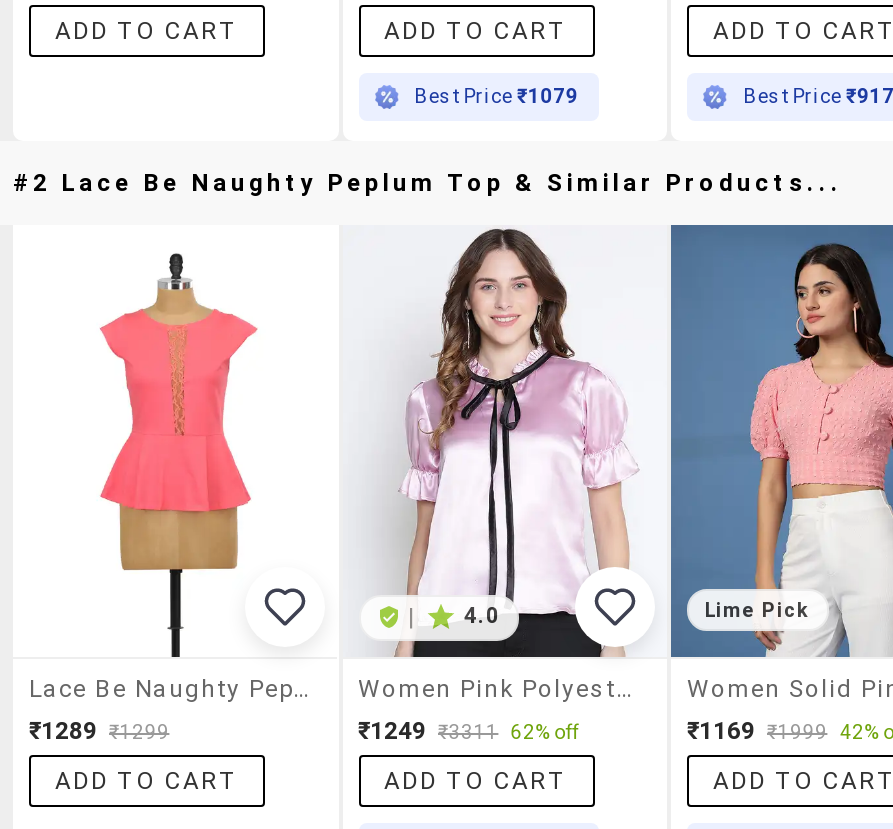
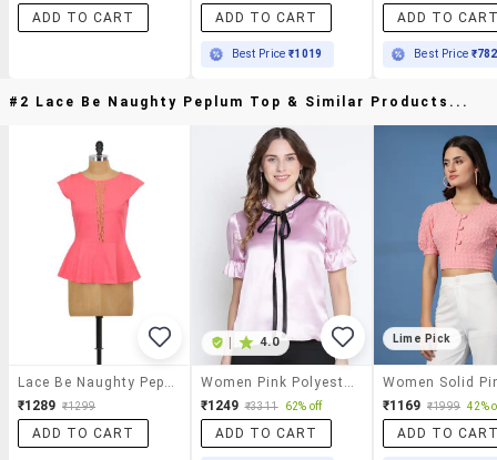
- Best Price ₹1079
+ Best Price ₹1019

- Best Price ₹917
+ Best Price ₹782
